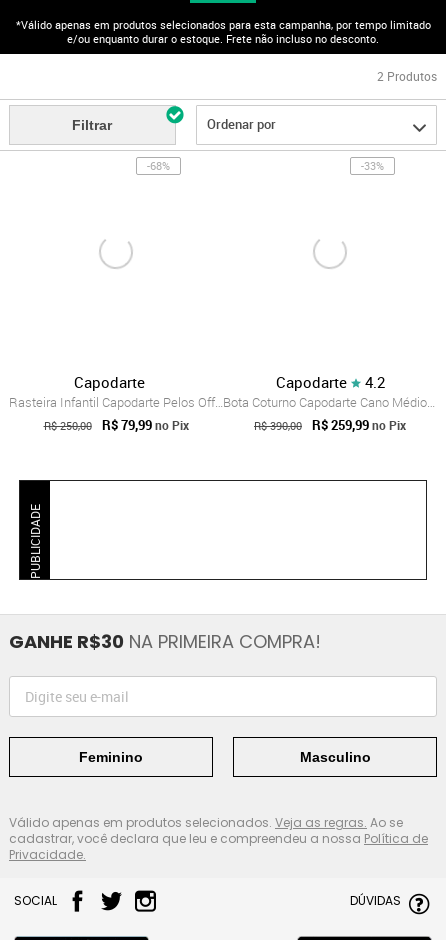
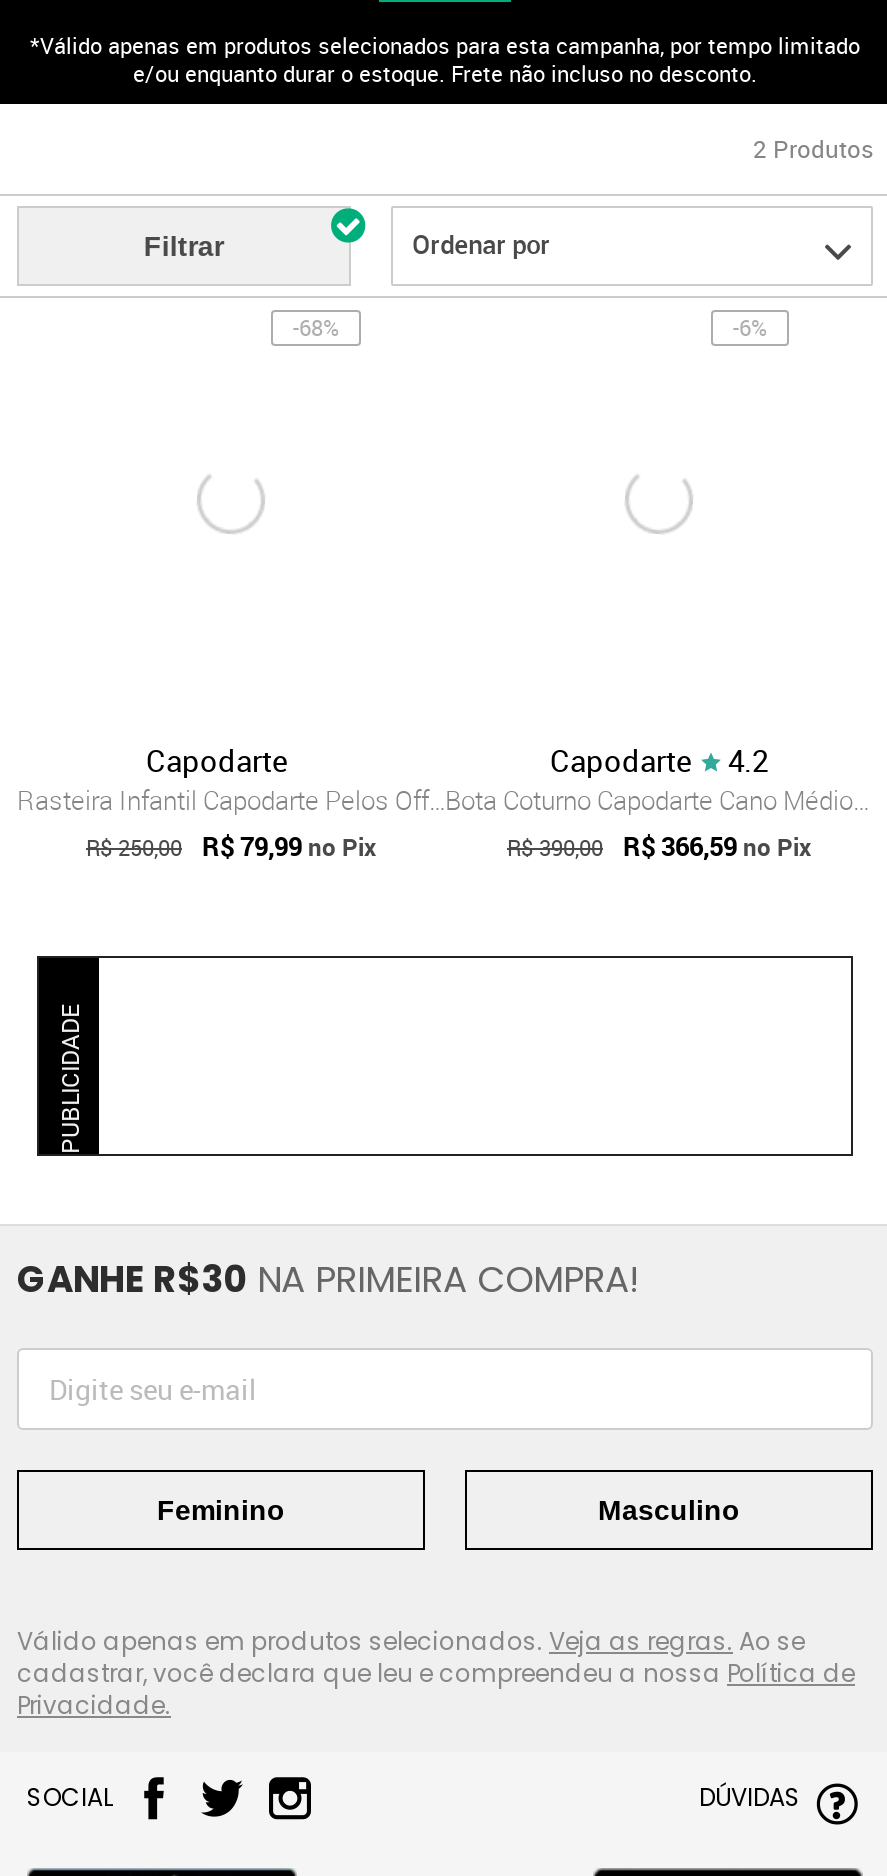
- -33%
+ -6%

- R$ 259,99 no Pix
+ R$ 366,59 no Pix
